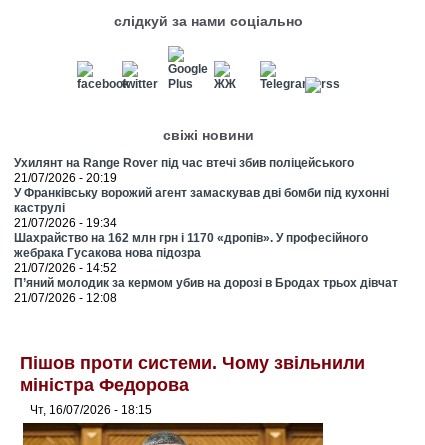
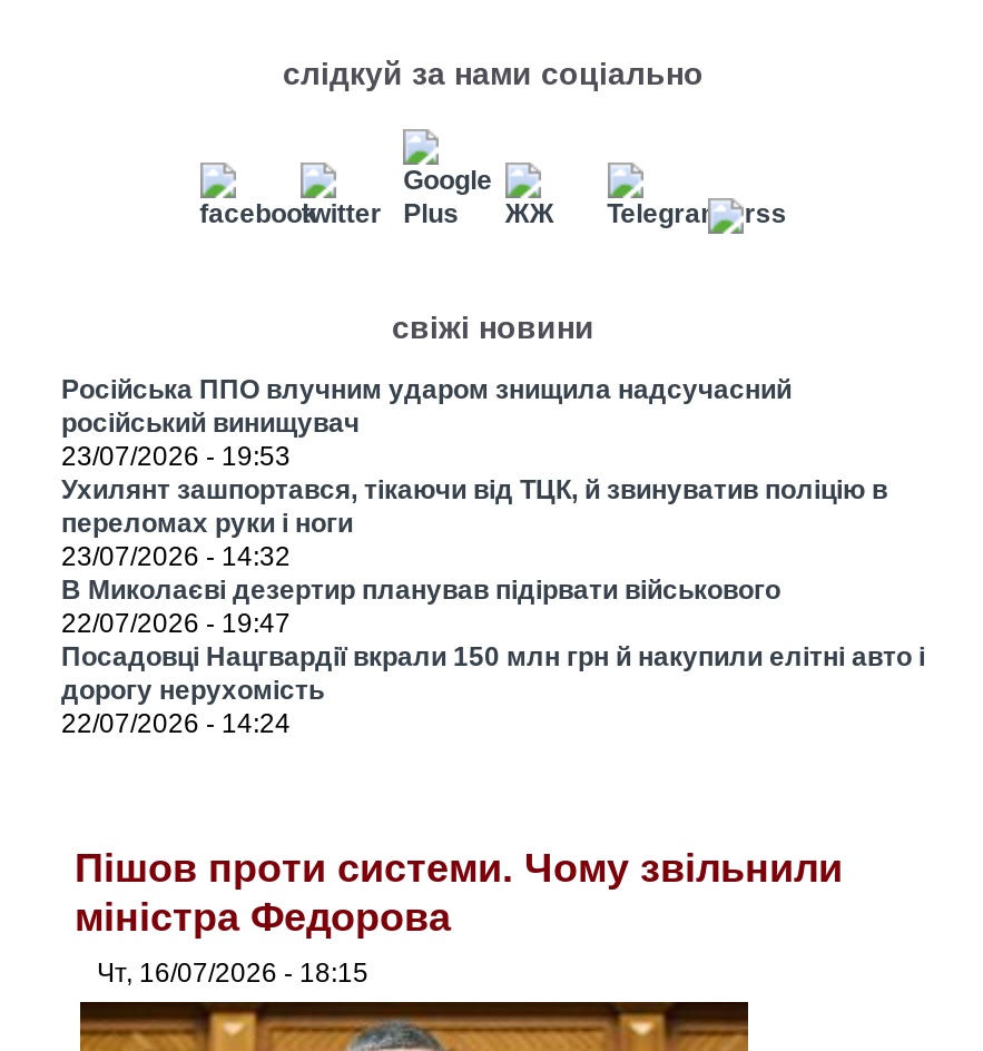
- Ухилянт на Range Rover під час втечі збив поліцейського
- 21/07/2026 - 20:19
- У Франківську ворожий агент замаскував дві бомби під кухонні
- каструлі
- 21/07/2026 - 19:34
- Шахрайство на 162 млн грн і 1170 «дропів». У професійного
- жебрака Гусакова нова підозра
- 21/07/2026 - 14:52
- П’яний молодик за кермом убив на дорозі в Бродах трьох дівчат
- 21/07/2026 - 12:08
+ Російська ППО влучним ударом знищила надсучасний
+ російський винищувач
+ 23/07/2026 - 19:53
+ Ухилянт зашпортався, тікаючи від ТЦК, й звинуватив поліцію в
+ переломах руки і ноги
+ 23/07/2026 - 14:32
+ В Миколаєві дезертир планував підірвати військового
+ 22/07/2026 - 19:47
+ Посадовці Нацгвардії вкрали 150 млн грн й накупили елітні авто і
+ дорогу нерухомість
+ 22/07/2026 - 14:24
